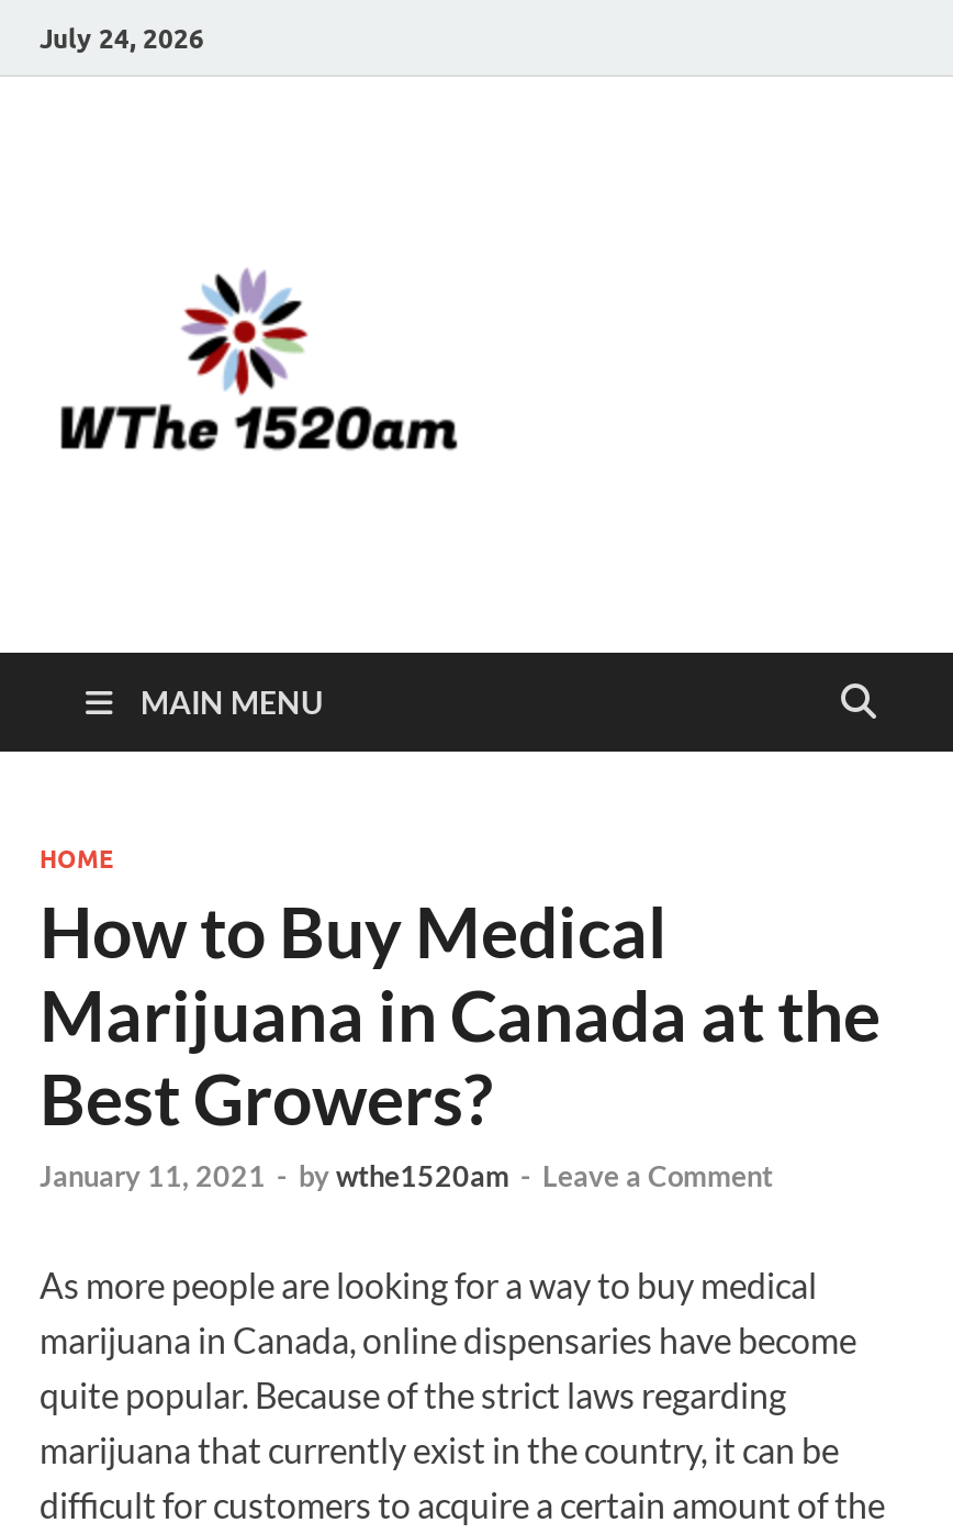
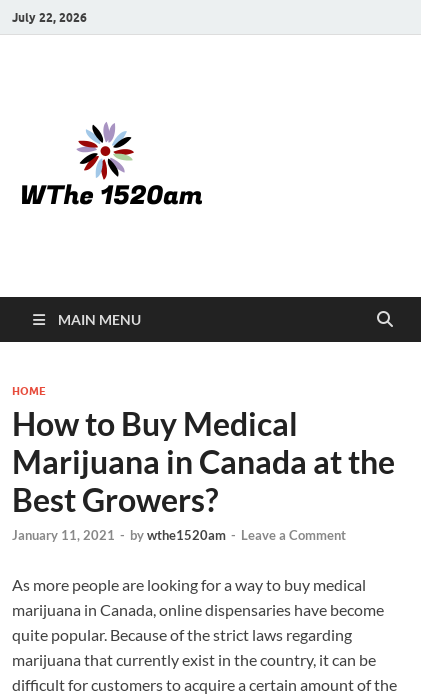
- July 24, 2026
+ July 22, 2026
